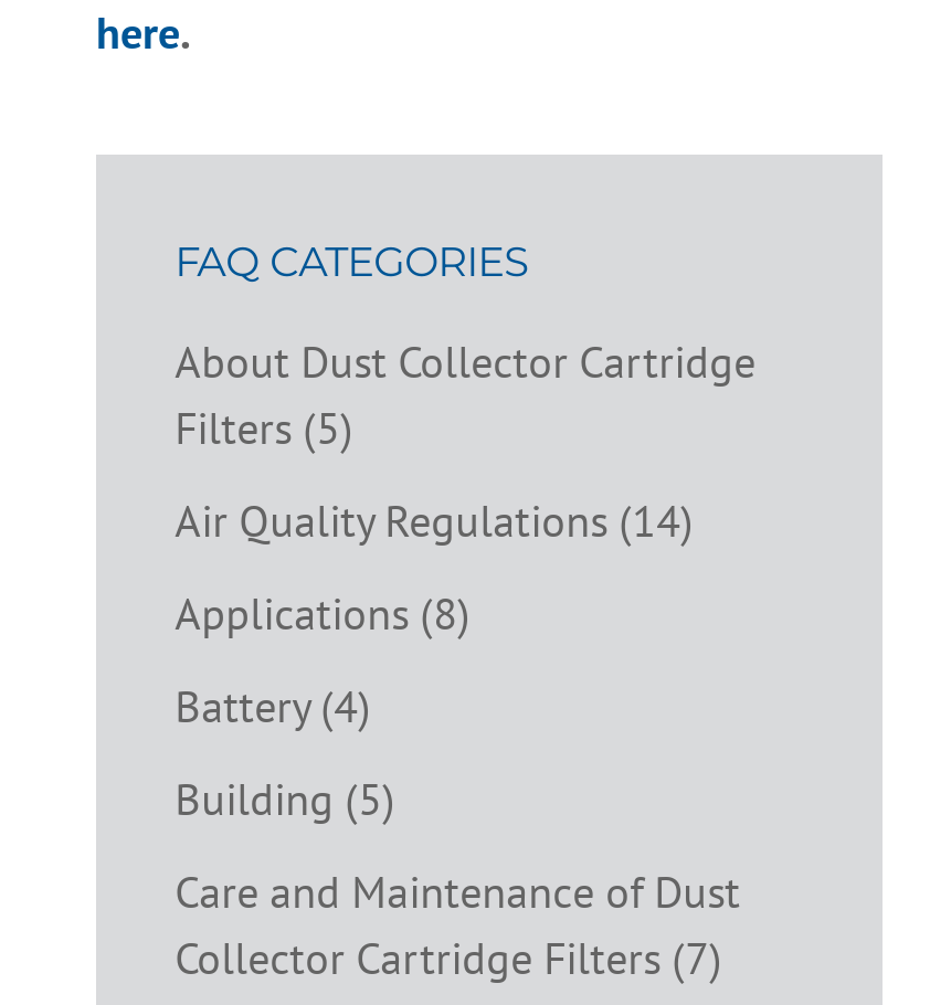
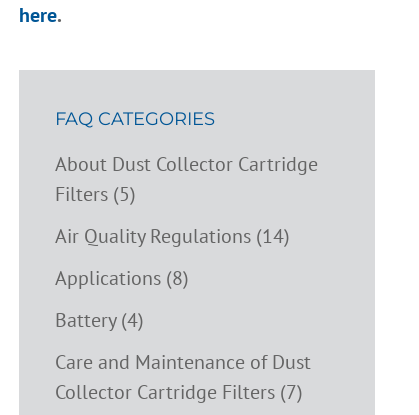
- Building (5)
